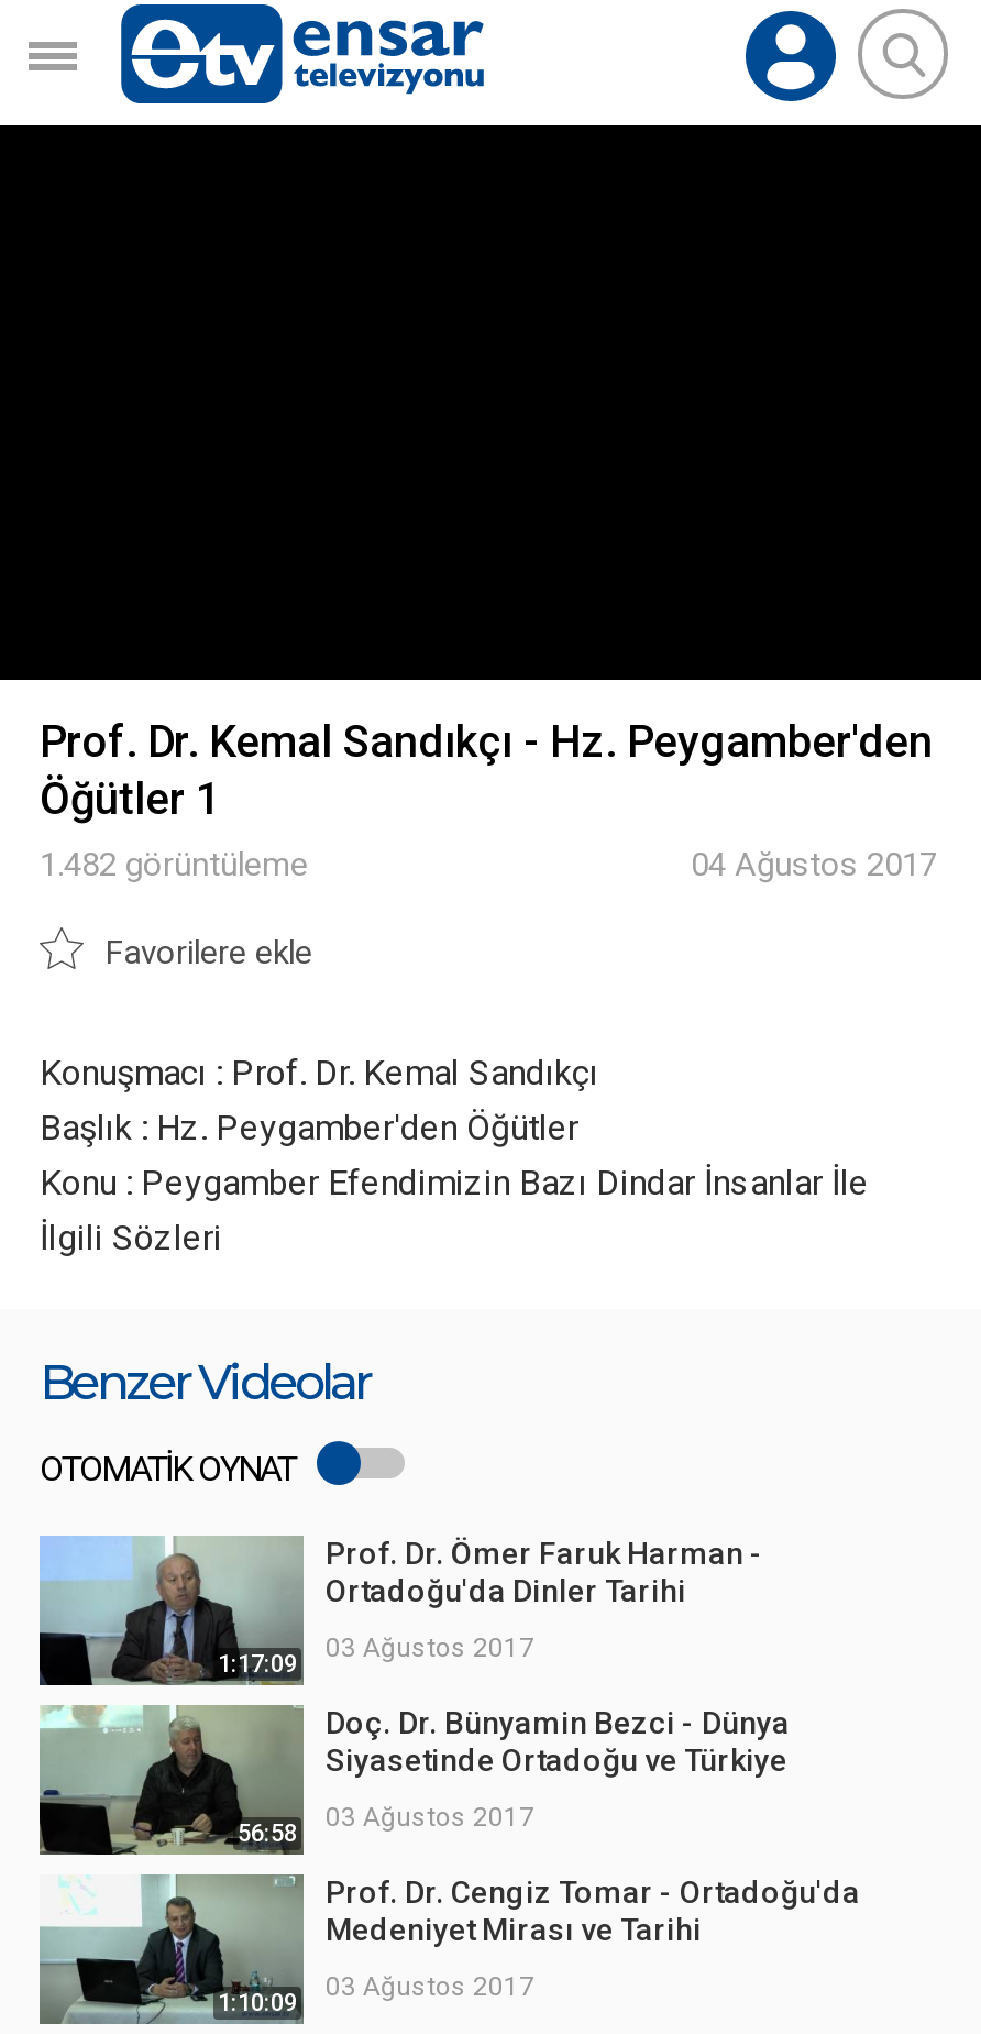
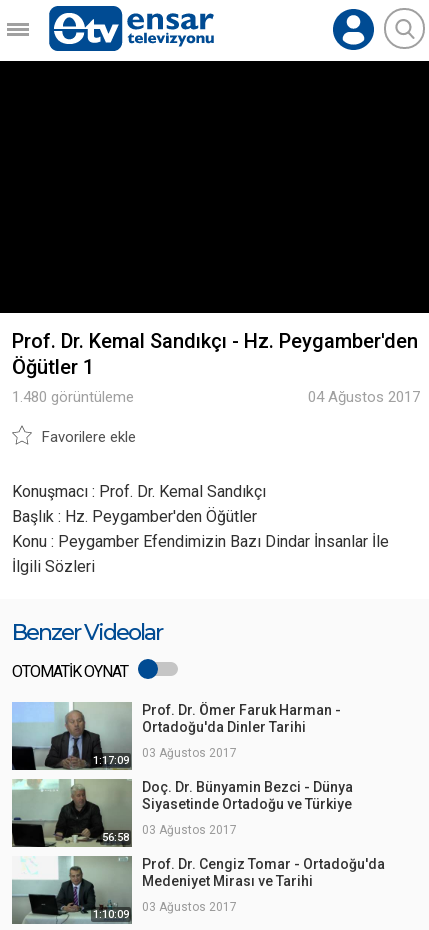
- 1.482 görüntüleme
+ 1.480 görüntüleme
